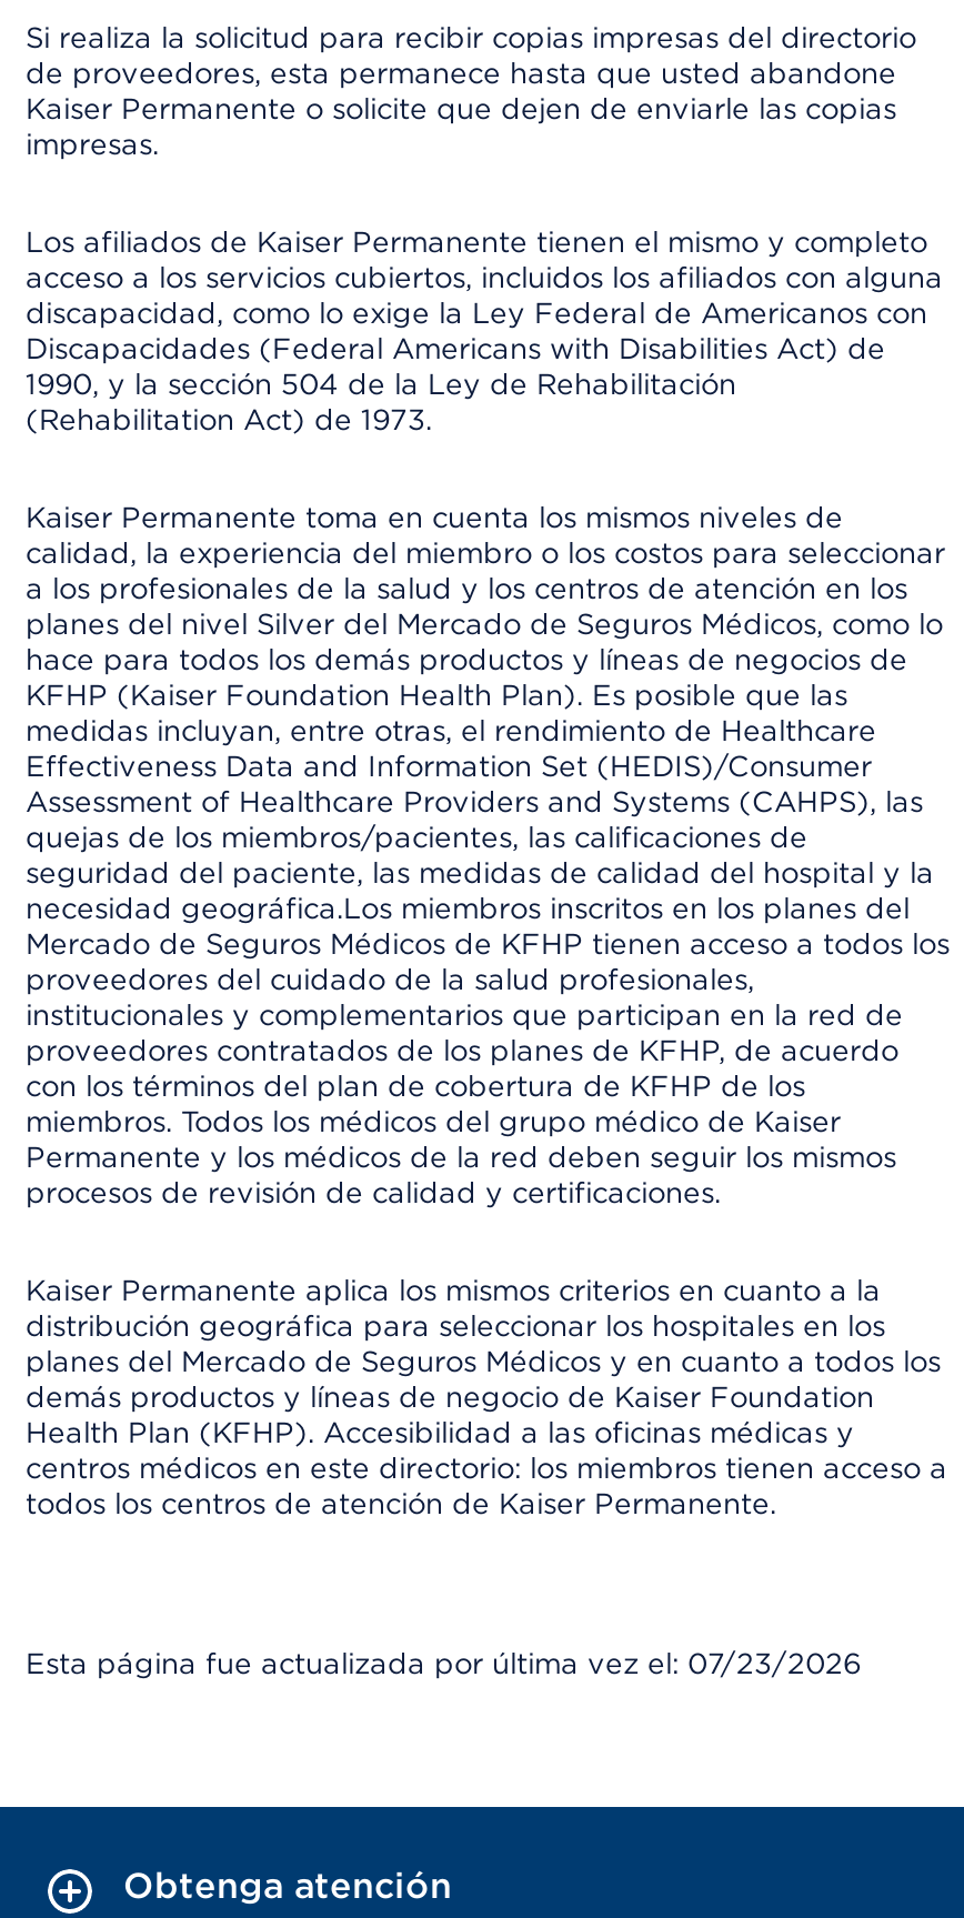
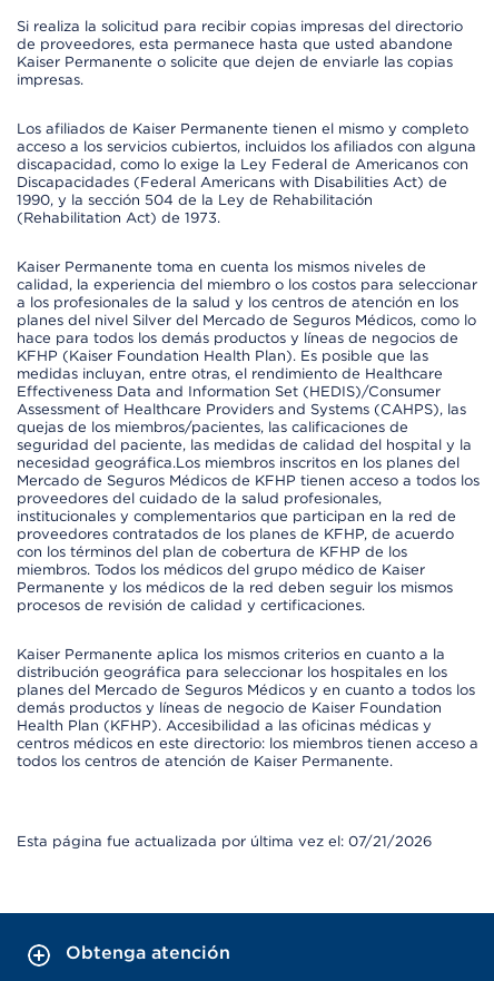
- Esta página fue actualizada por última vez el: 07/23/2026
+ Esta página fue actualizada por última vez el: 07/21/2026
